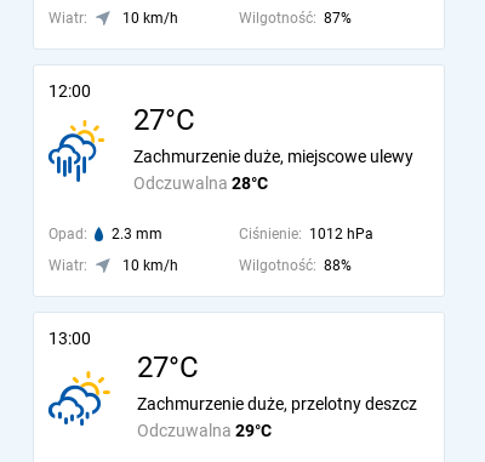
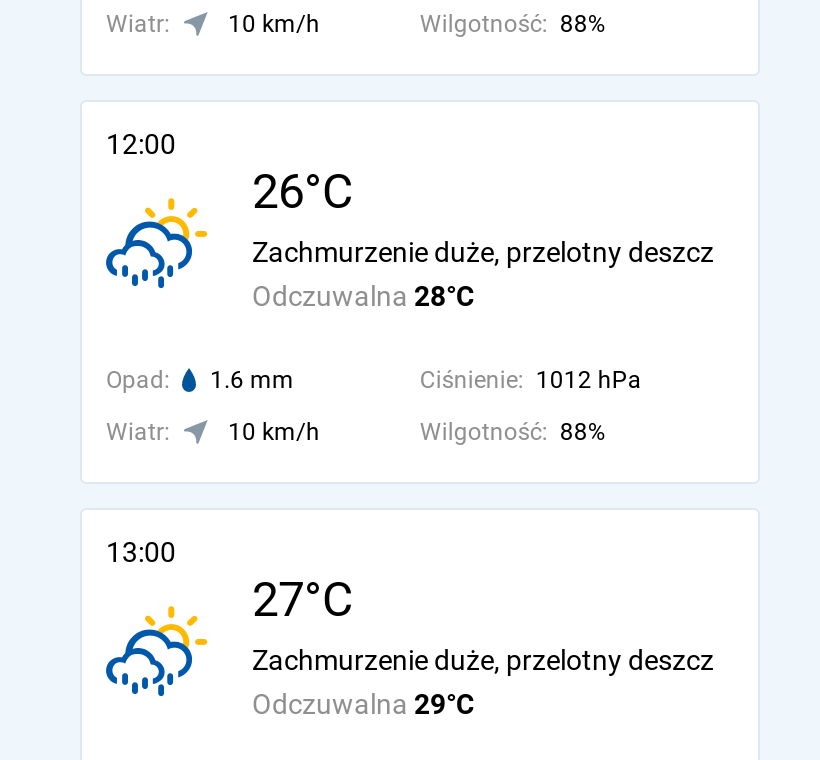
- Wilgotność: 87%
+ Wilgotność: 88%

- [image]
- 27°C
+ [image]
+ 26°C

- Zachmurzenie duże, miejscowe ulewy
+ Zachmurzenie duże, przelotny deszcz

- Opad: 2.3 mm
+ Opad: 1.6 mm
